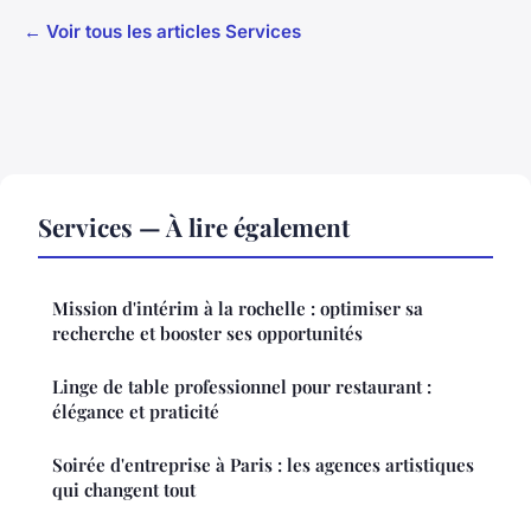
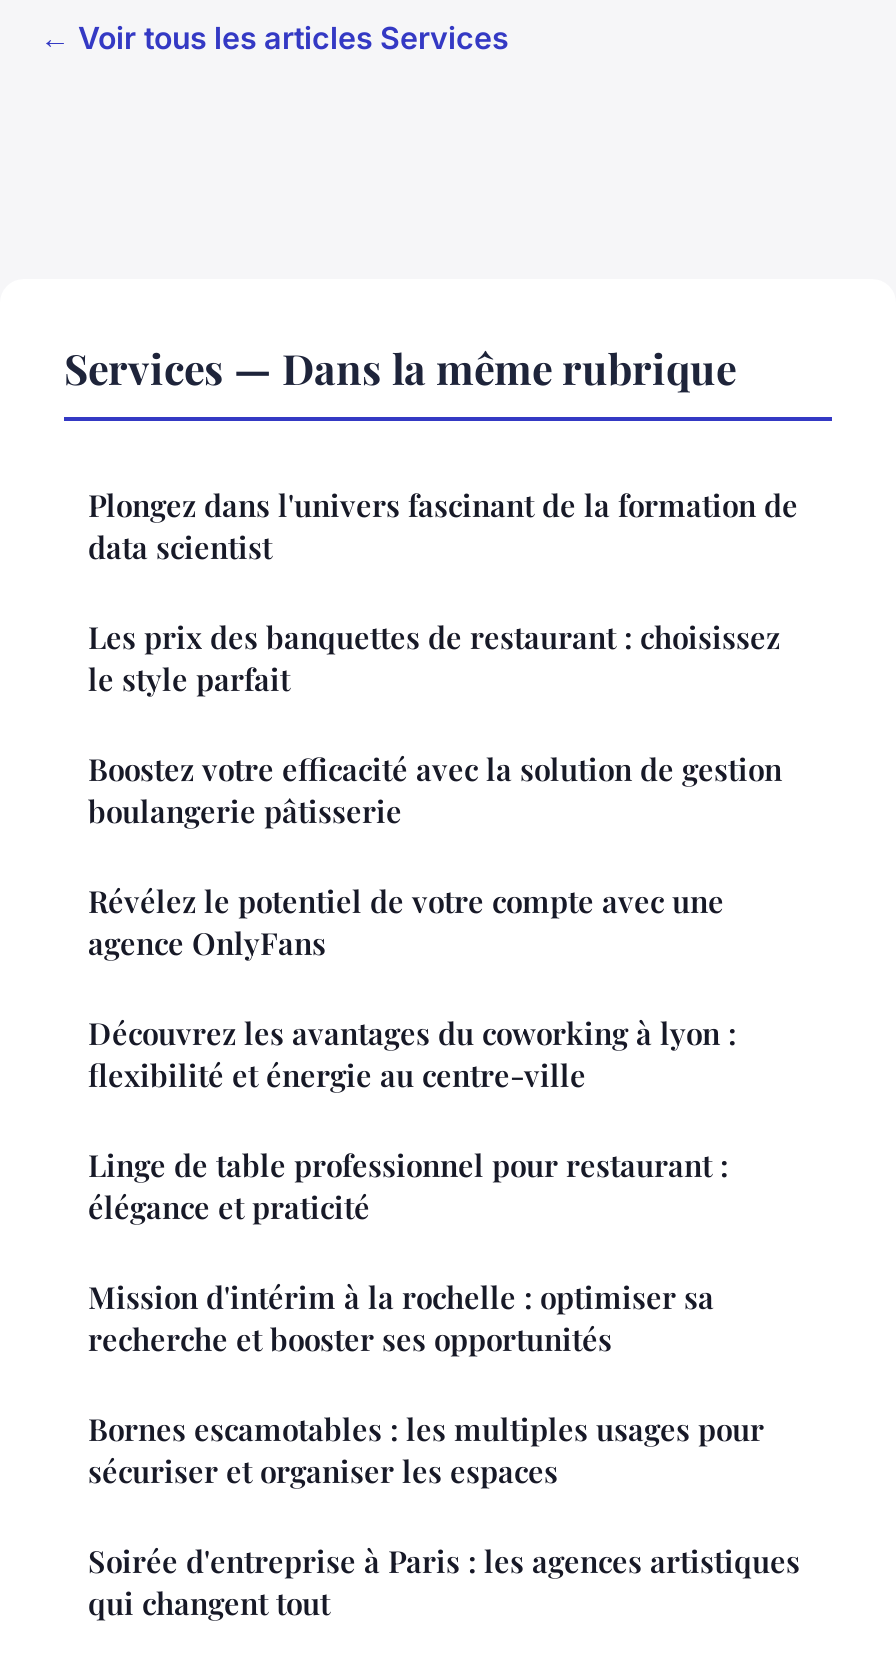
- Services — À lire également
+ Services — Dans la même rubrique
+ Plongez dans l'univers fascinant de la formation de
+ data scientist
+ Les prix des banquettes de restaurant : choisissez
+ le style parfait
+ Boostez votre efficacité avec la solution de gestion
+ boulangerie pâtisserie
+ Révélez le potentiel de votre compte avec une
+ agence OnlyFans
+ Découvrez les avantages du coworking à lyon :
+ flexibilité et énergie au centre-ville

+ Bornes escamotables : les multiples usages pour
+ sécuriser et organiser les espaces

moved up: Linge de table professionnel pour restaurant : | élégance et praticité
